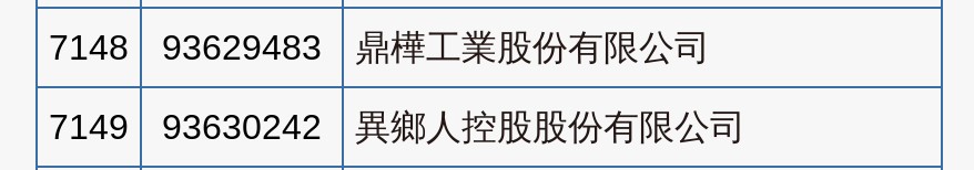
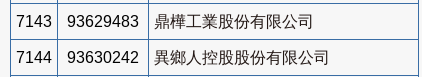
- 7148 93629483 鼎樺工業股份有限公司
+ 7143 93629483 鼎樺工業股份有限公司

- 7149 93630242 異鄉人控股股份有限公司
+ 7144 93630242 異鄉人控股股份有限公司
